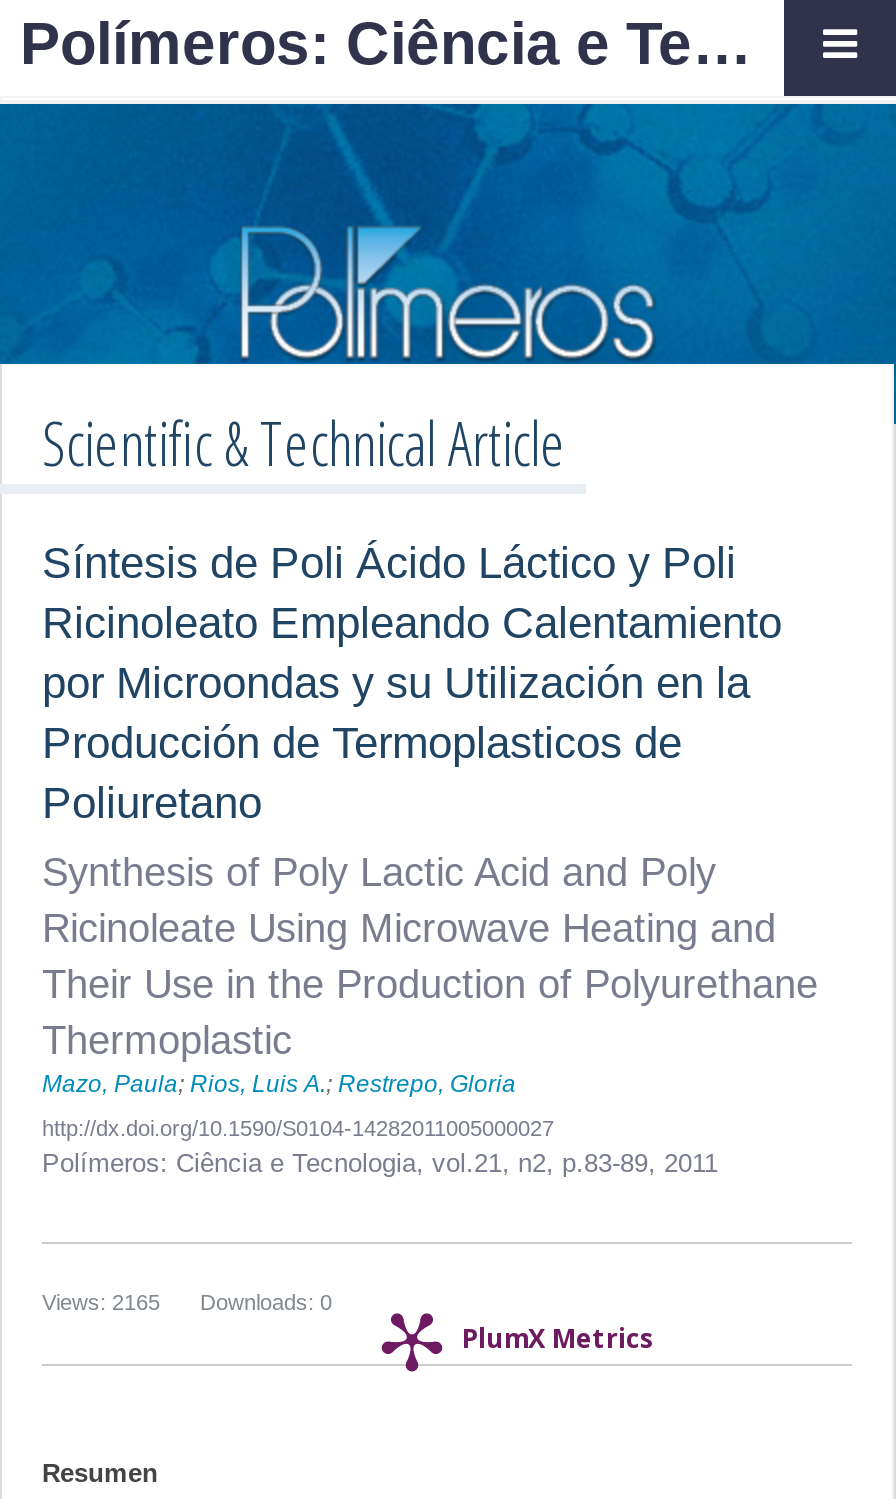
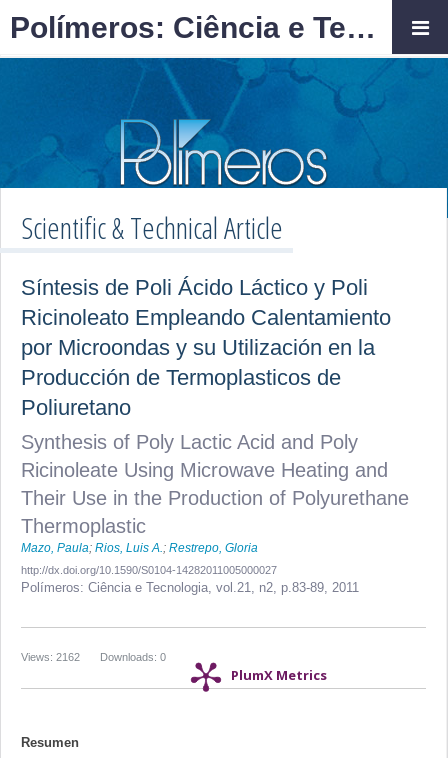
- Views: 2165 Downloads: 0
+ Views: 2162 Downloads: 0
